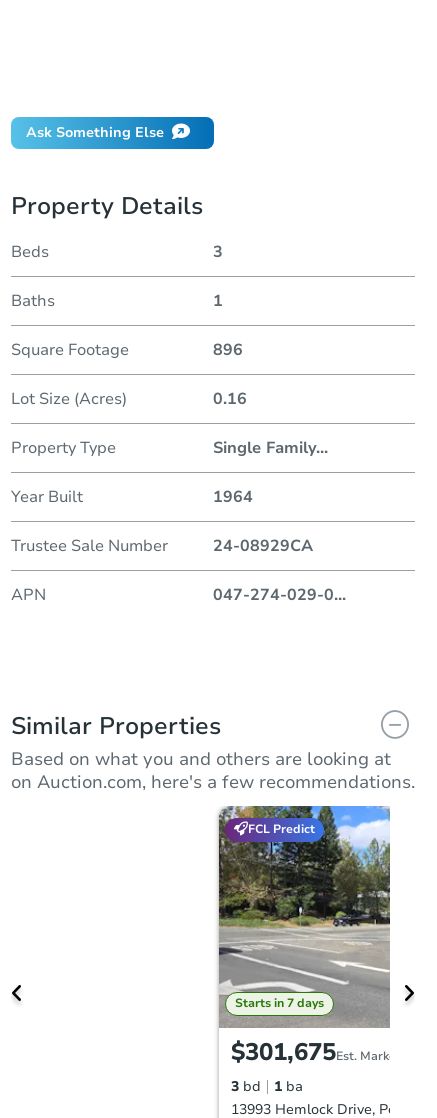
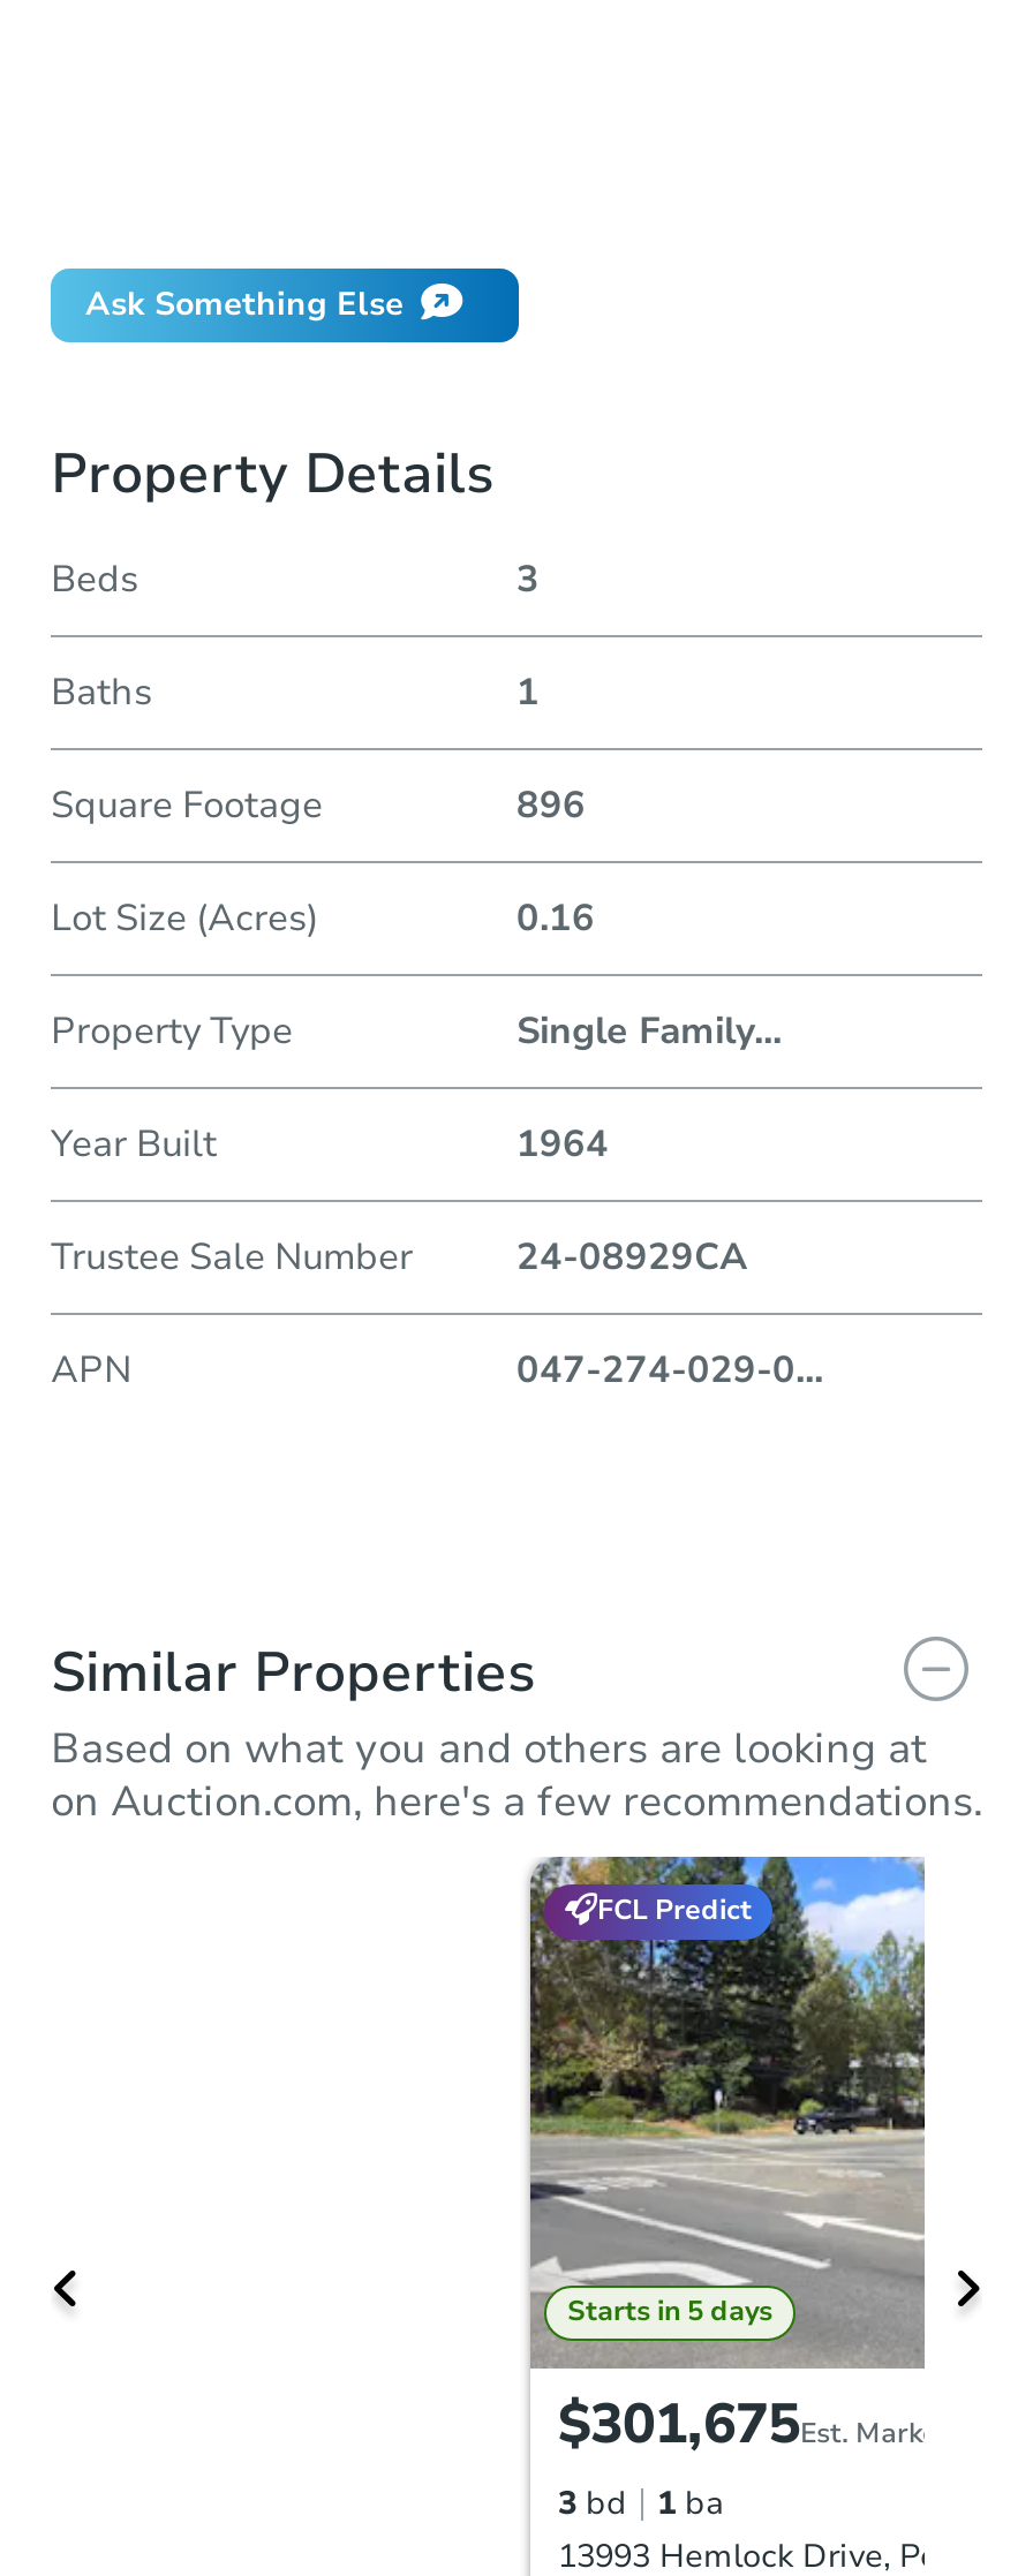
- Starts in 7 days
+ Starts in 5 days
